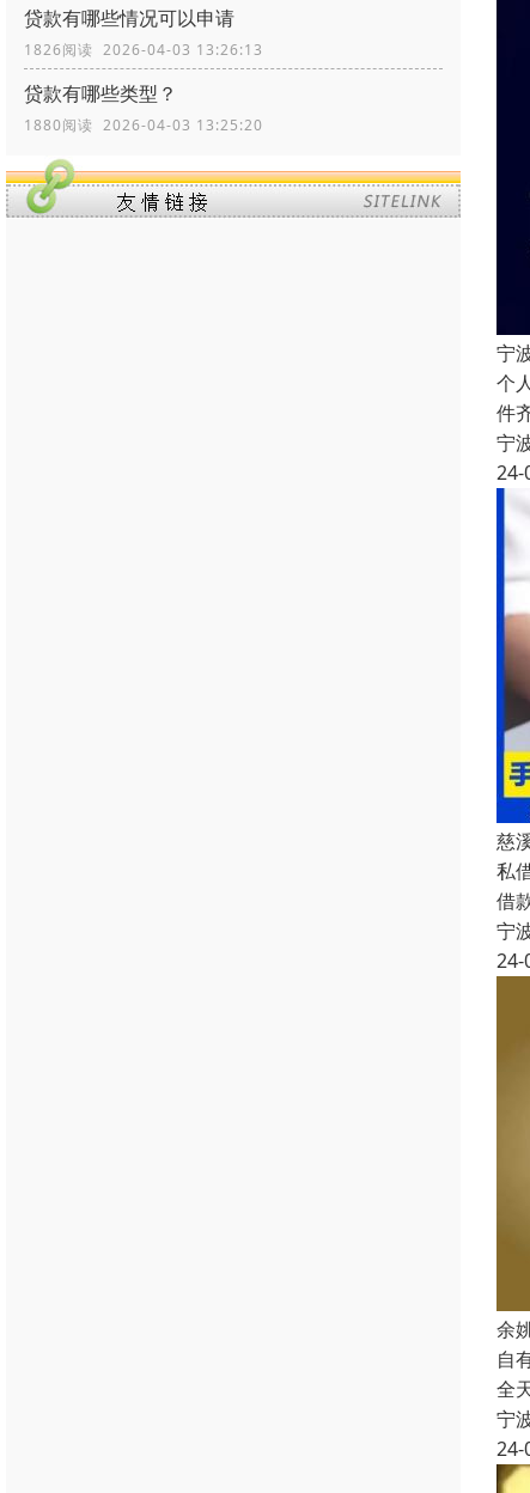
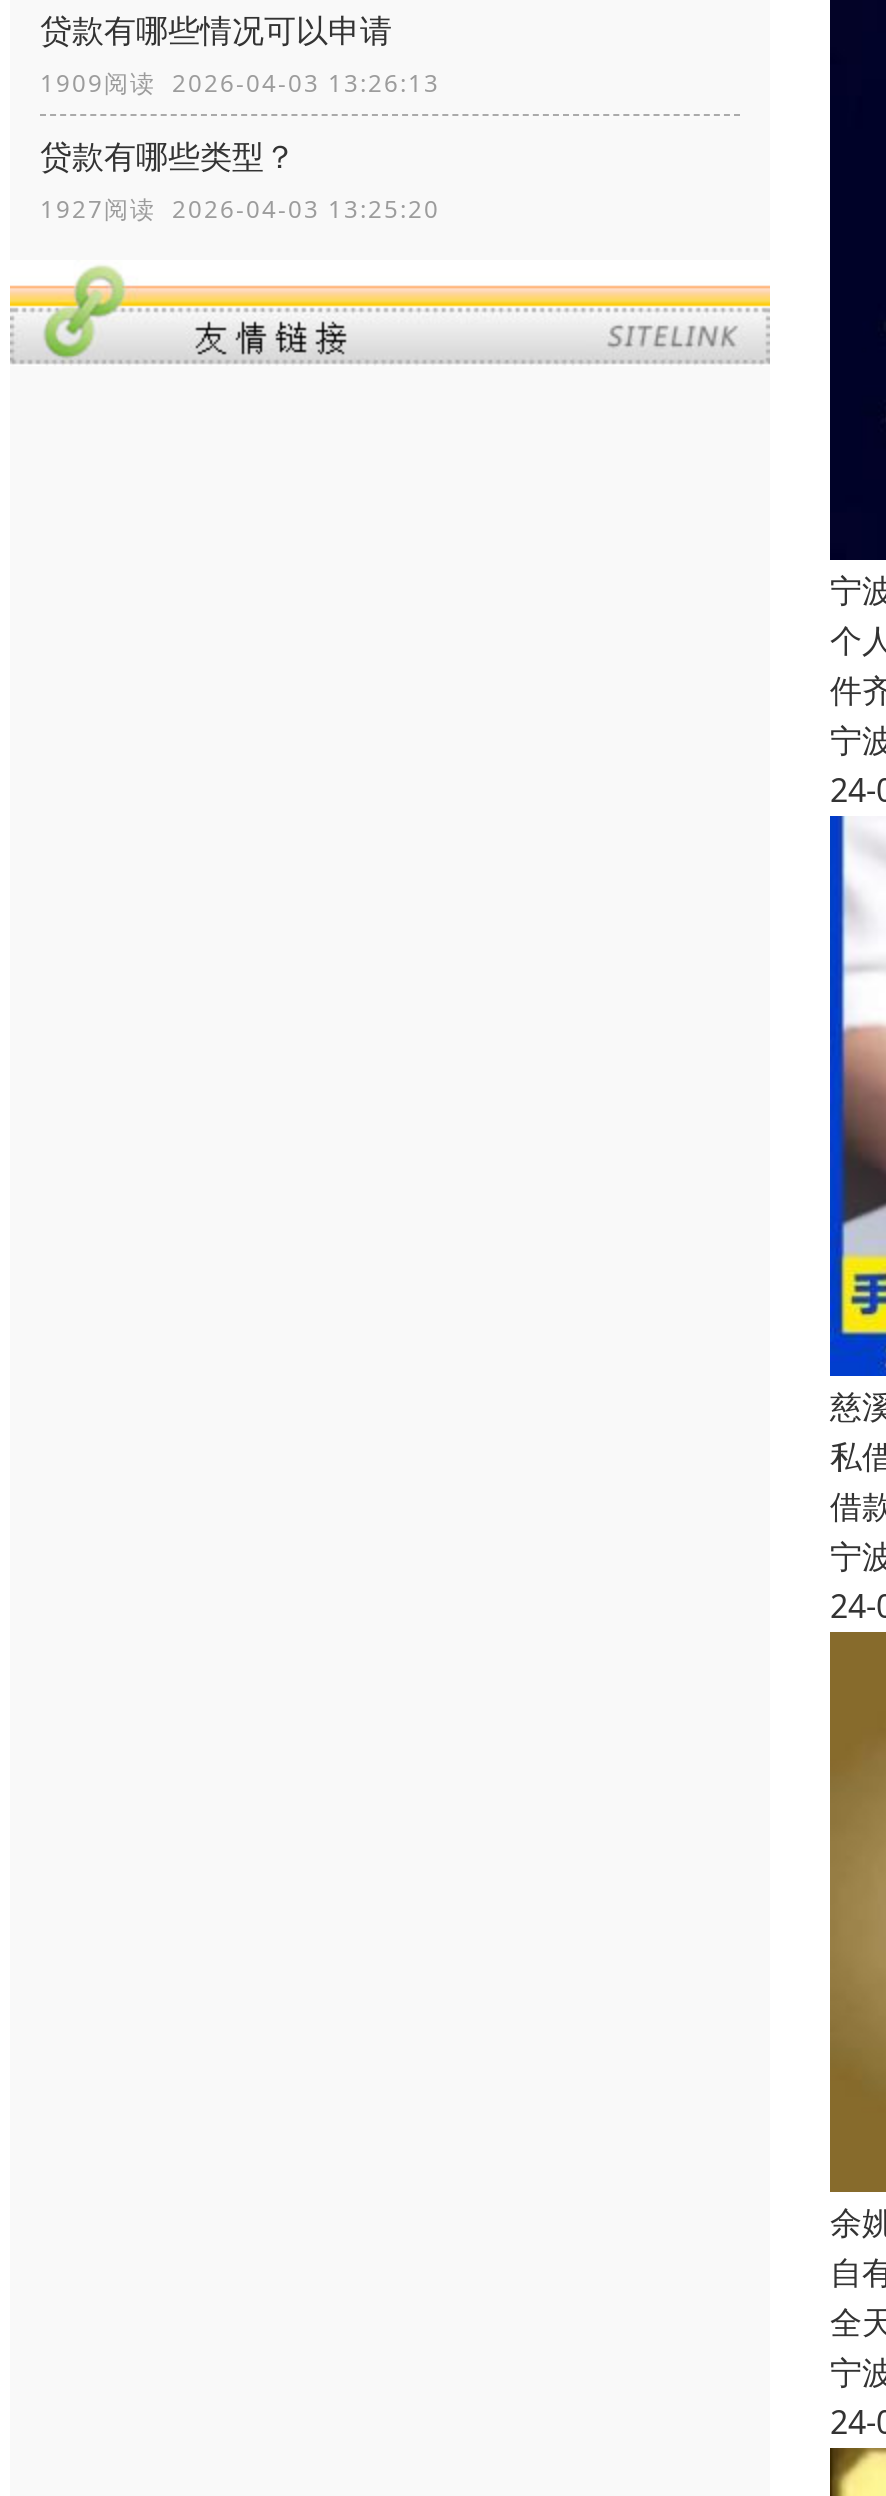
- 1826阅读 2026-04-03 13:26:13
+ 1909阅读 2026-04-03 13:26:13

- 1880阅读 2026-04-03 13:25:20
+ 1927阅读 2026-04-03 13:25:20
